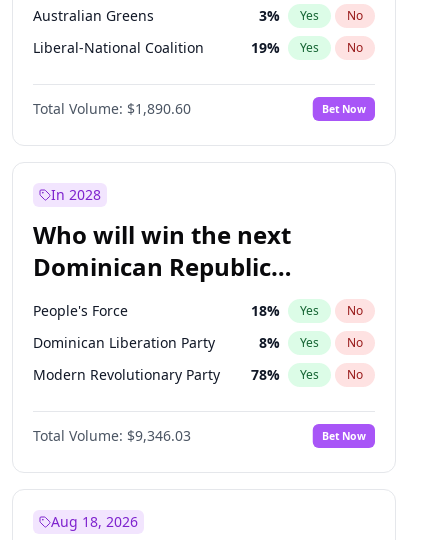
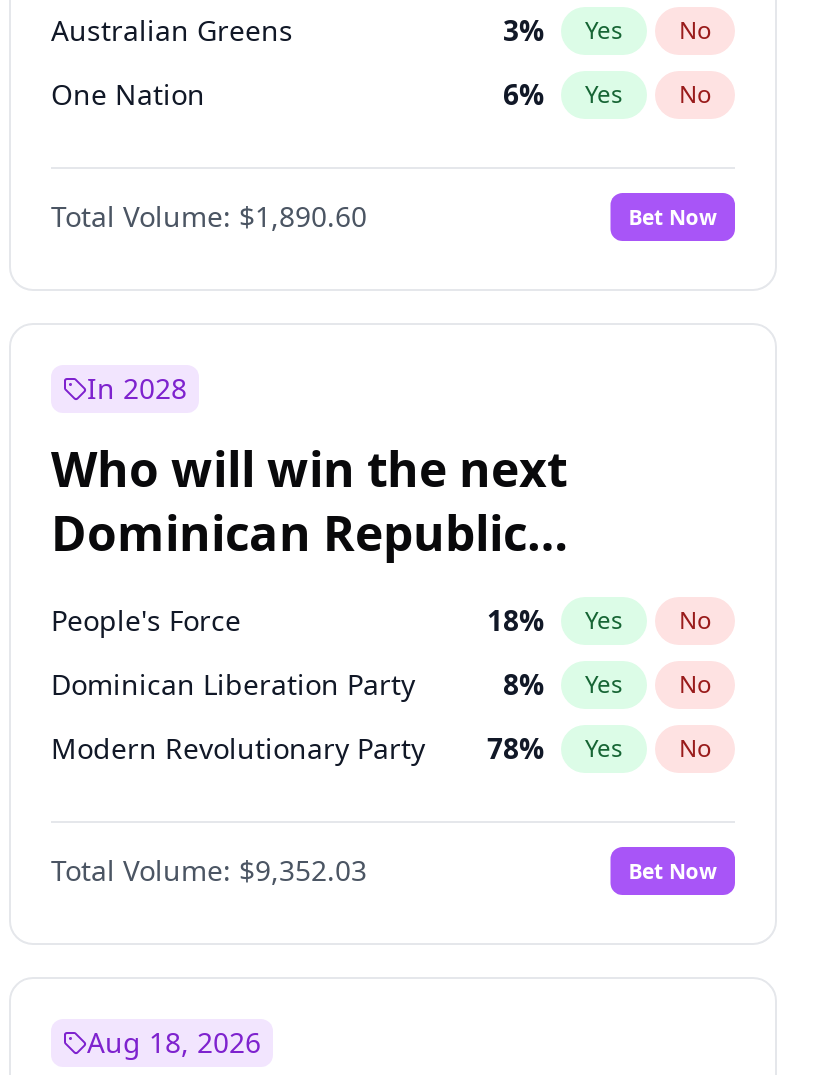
- Liberal-National Coalition
- 19%
+ One Nation
+ 6%

- Total Volume: $9,346.03
+ Total Volume: $9,352.03
